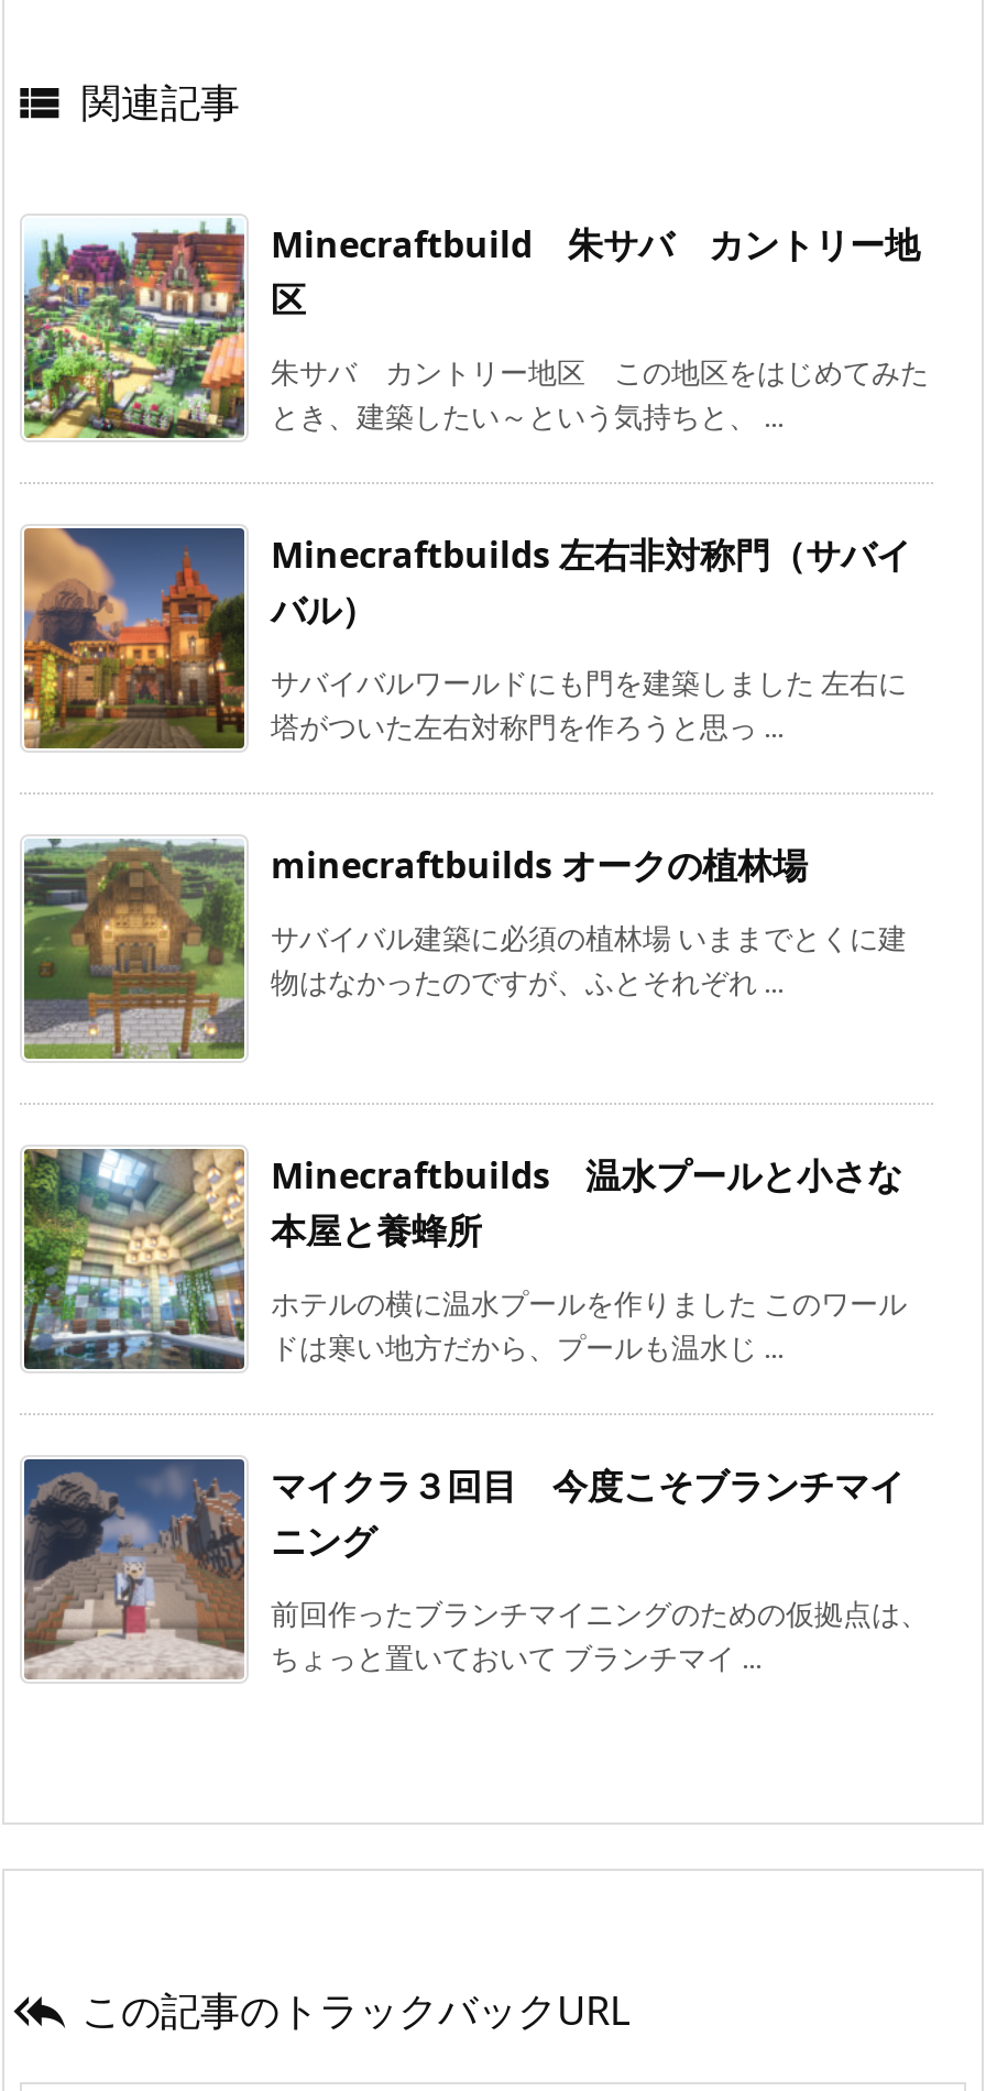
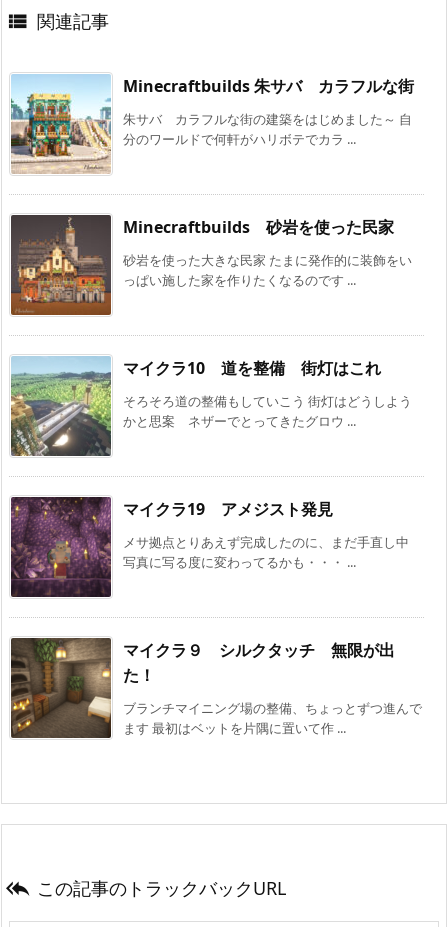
- [image]
- Minecraftbuild 朱サバ カントリー地
- 区
+ [image]
+ Minecraftbuilds 朱サバ カラフルな街

- 朱サバ カントリー地区 この地区をはじめてみた
- とき、建築したい～という気持ちと、 ...
+ 朱サバ カラフルな街の建築をはじめました～ 自
+ 分のワールドで何軒がハリボテでカラ ...

- [image]
- Minecraftbuilds 左右非対称門（サバイ
- バル）
+ [image]
+ Minecraftbuilds 砂岩を使った民家

- サバイバルワールドにも門を建築しました 左右に
- 塔がついた左右対称門を作ろうと思っ ...
+ 砂岩を使った大きな民家 たまに発作的に装飾をい
+ っぱい施した家を作りたくなるのです ...

- [image]
- minecraftbuilds オークの植林場
+ [image]
+ マイクラ10 道を整備 街灯はこれ

- サバイバル建築に必須の植林場 いままでとくに建
- 物はなかったのですが、ふとそれぞれ ...
+ そろそろ道の整備もしていこう 街灯はどうしよう
+ かと思案 ネザーでとってきたグロウ ...

- [image]
- Minecraftbuilds 温水プールと小さな
- 本屋と養蜂所
+ [image]
+ マイクラ19 アメジスト発見

- ホテルの横に温水プールを作りました このワール
- ドは寒い地方だから、プールも温水じ ...
+ メサ拠点とりあえず完成したのに、まだ手直し中
+ 写真に写る度に変わってるかも・・・ ...

- [image]
- マイクラ３回目 今度こそブランチマイ
- ニング
+ [image]
+ マイクラ９ シルクタッチ 無限が出
+ た！

- 前回作ったブランチマイニングのための仮拠点は、
- ちょっと置いておいて ブランチマイ ...
+ ブランチマイニング場の整備、ちょっとずつ進んで
+ ます 最初はベットを片隅に置いて作 ...
